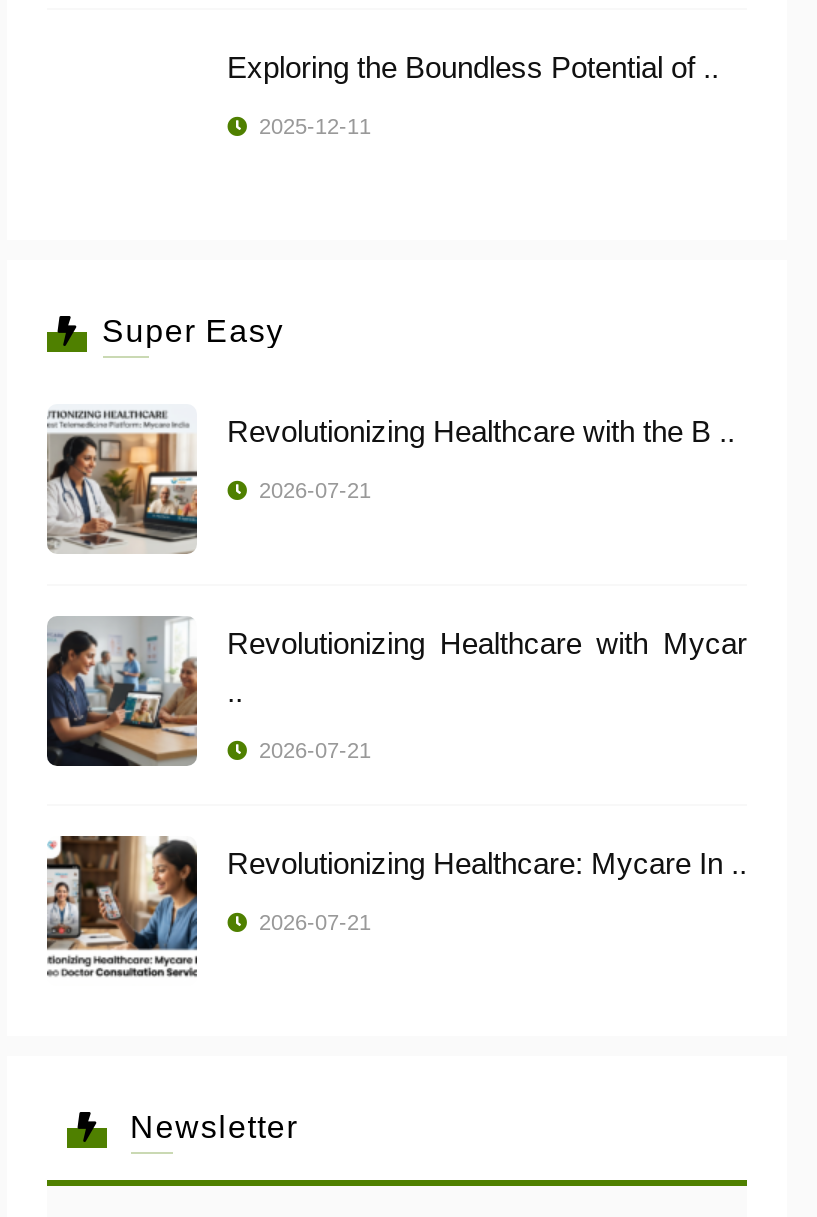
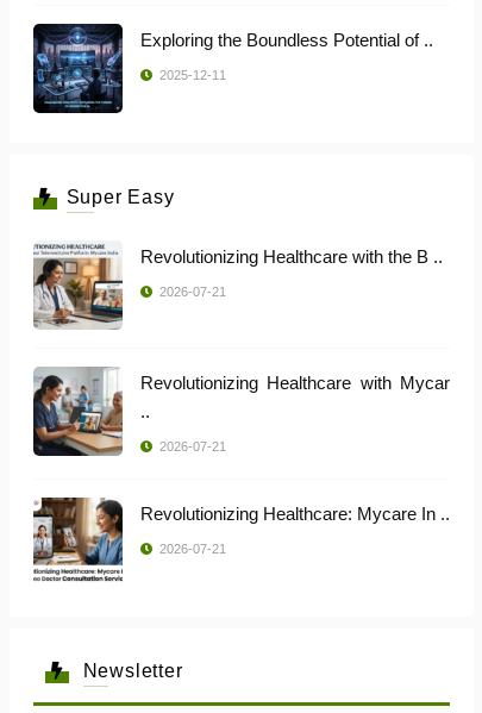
+ [image]
